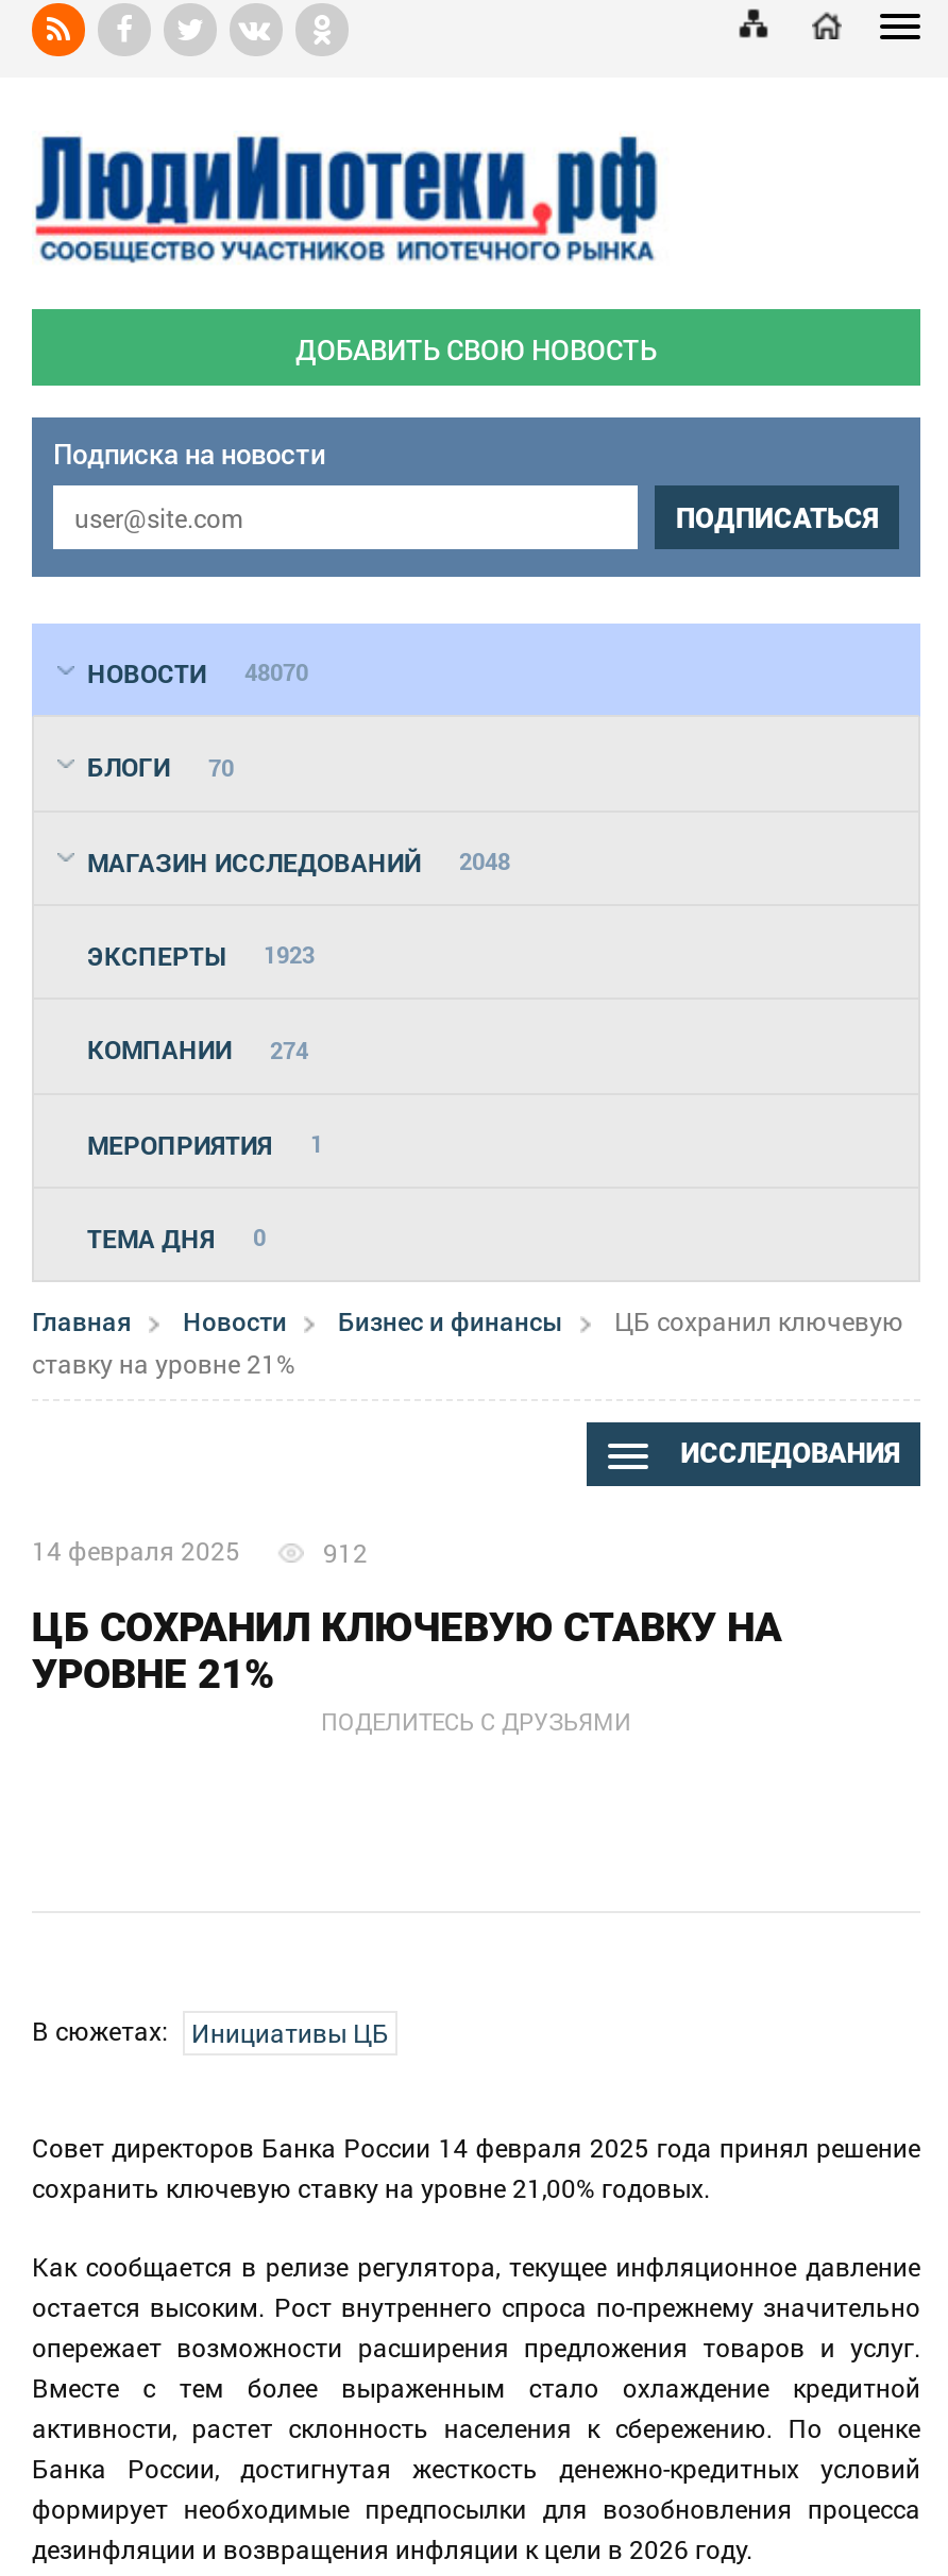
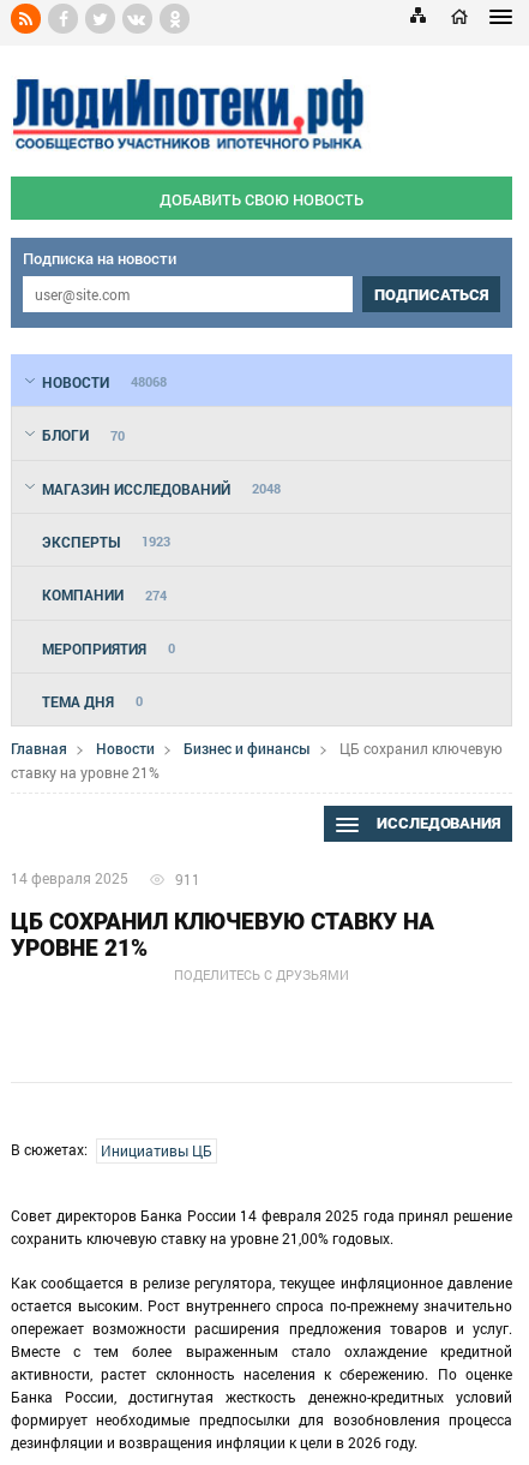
- НОВОСТИ 48070
+ НОВОСТИ 48068

- МЕРОПРИЯТИЯ 1
+ МЕРОПРИЯТИЯ 0

- 912
+ 911
